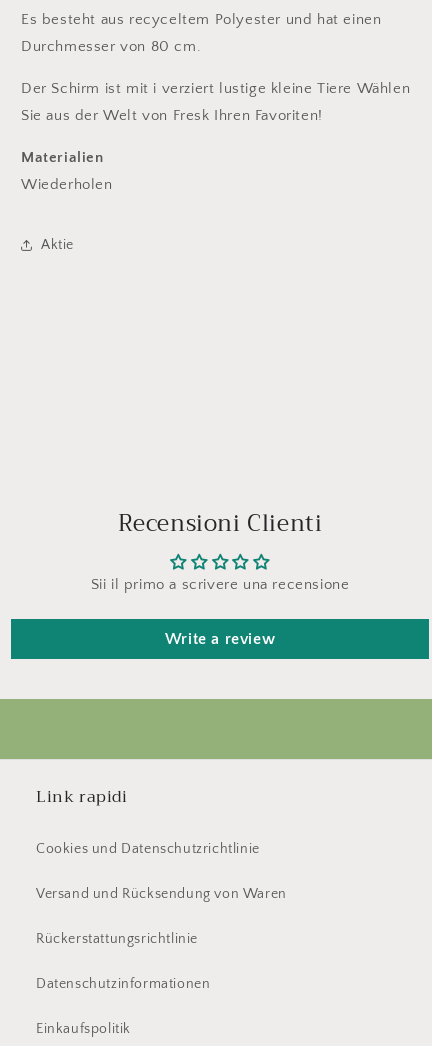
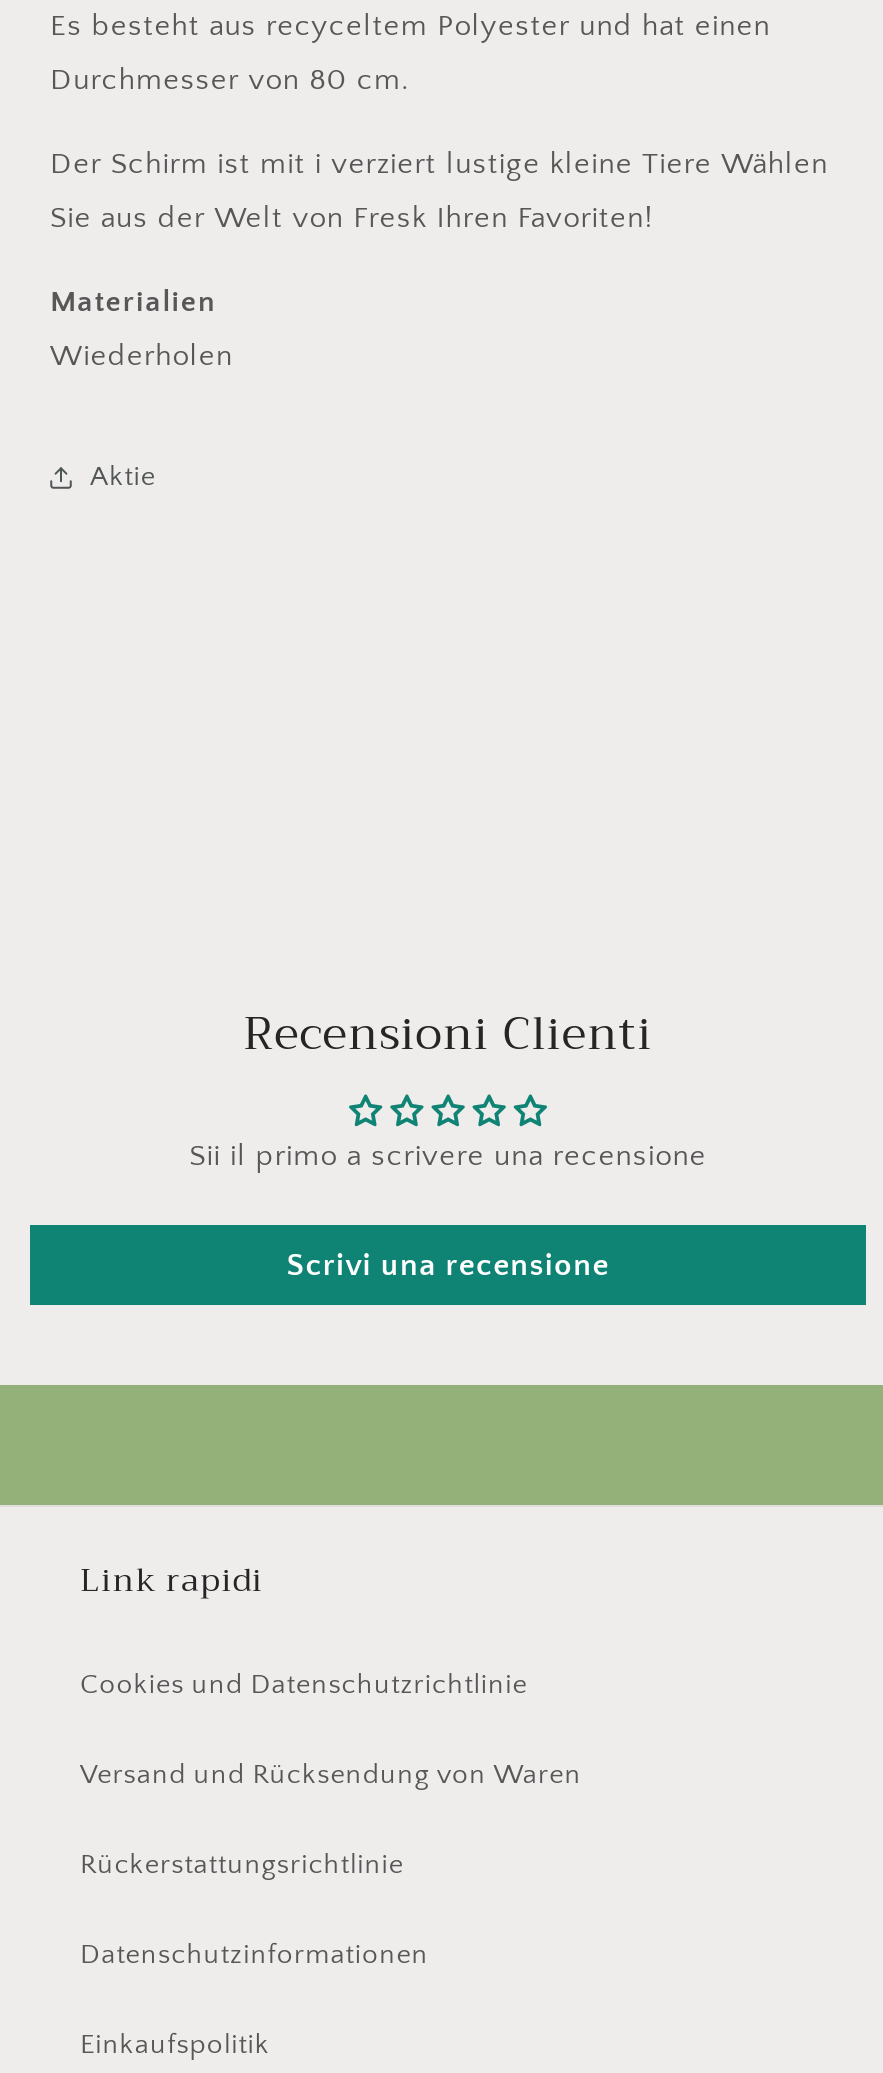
- Write a review
+ Scrivi una recensione
